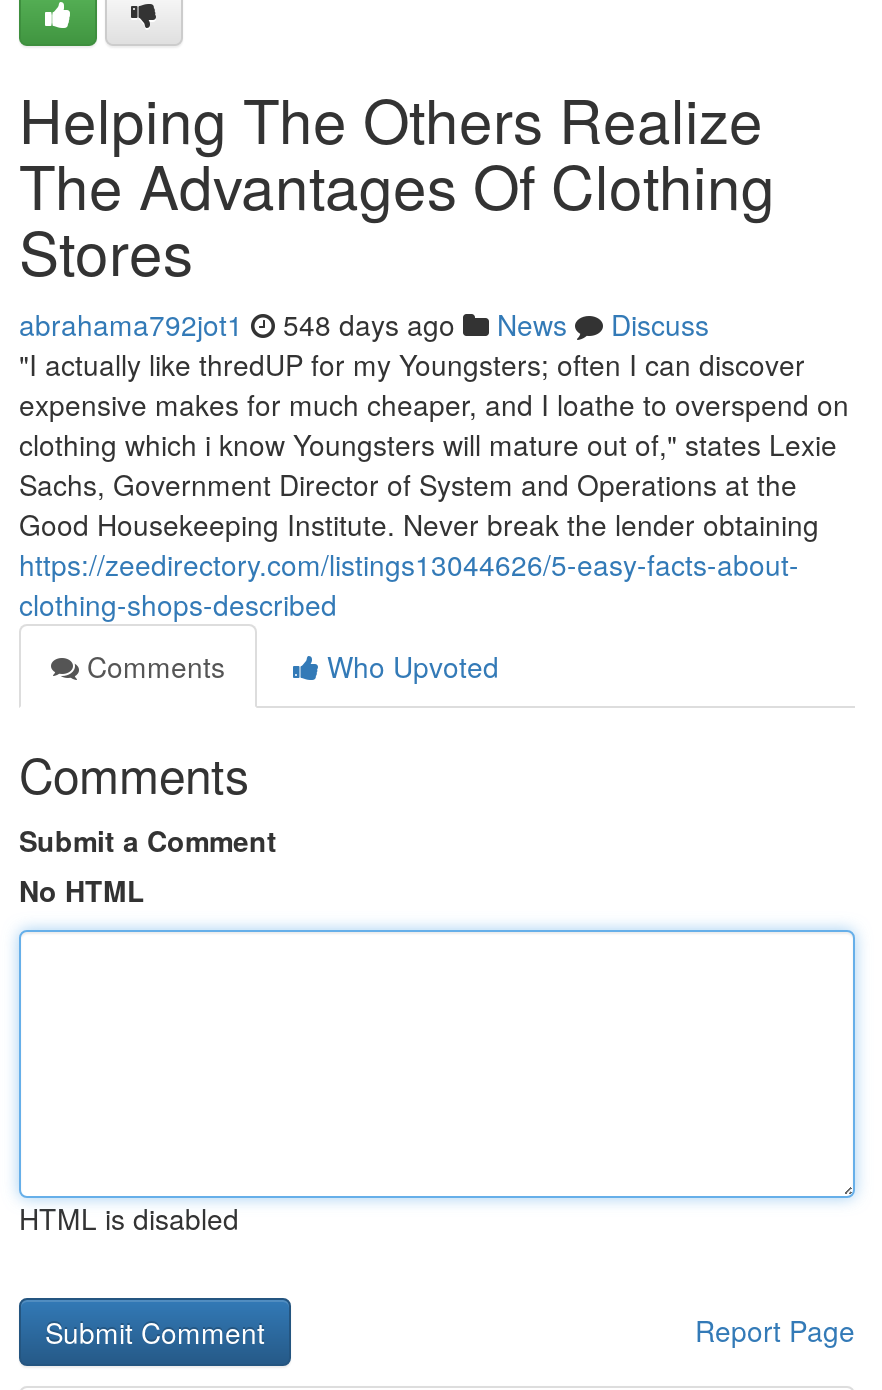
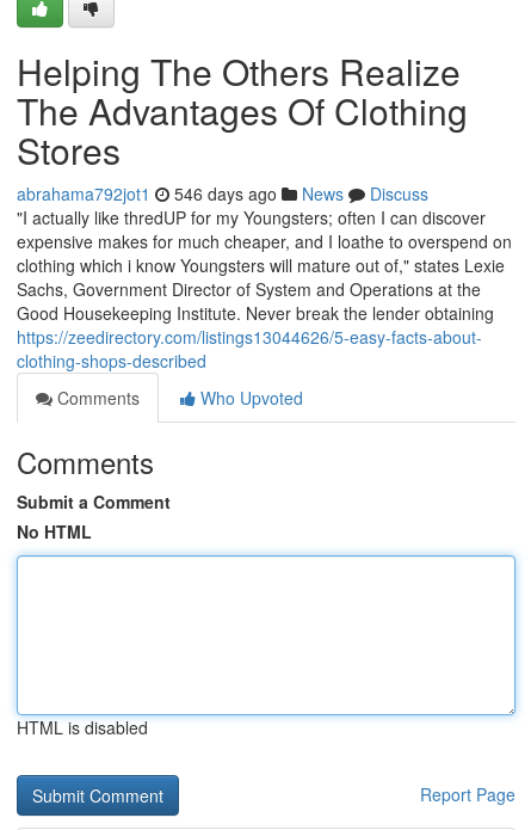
- abrahama792jot1 548 days ago News Discuss
+ abrahama792jot1 546 days ago News Discuss
